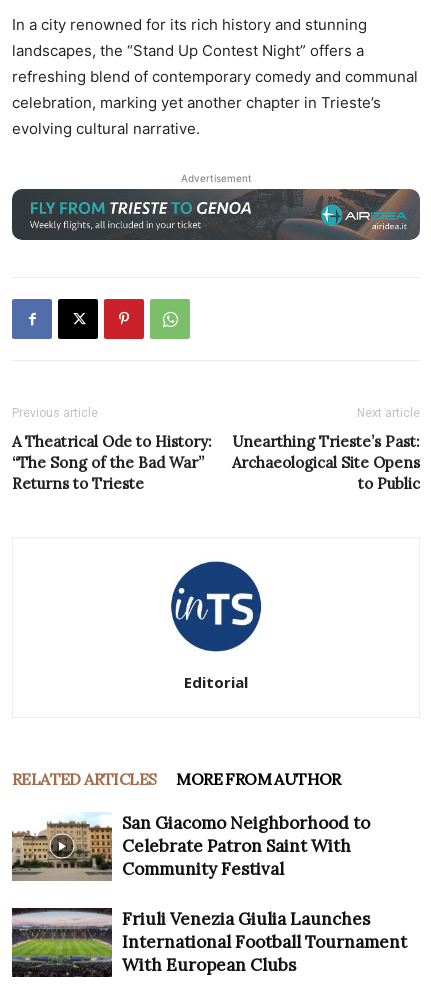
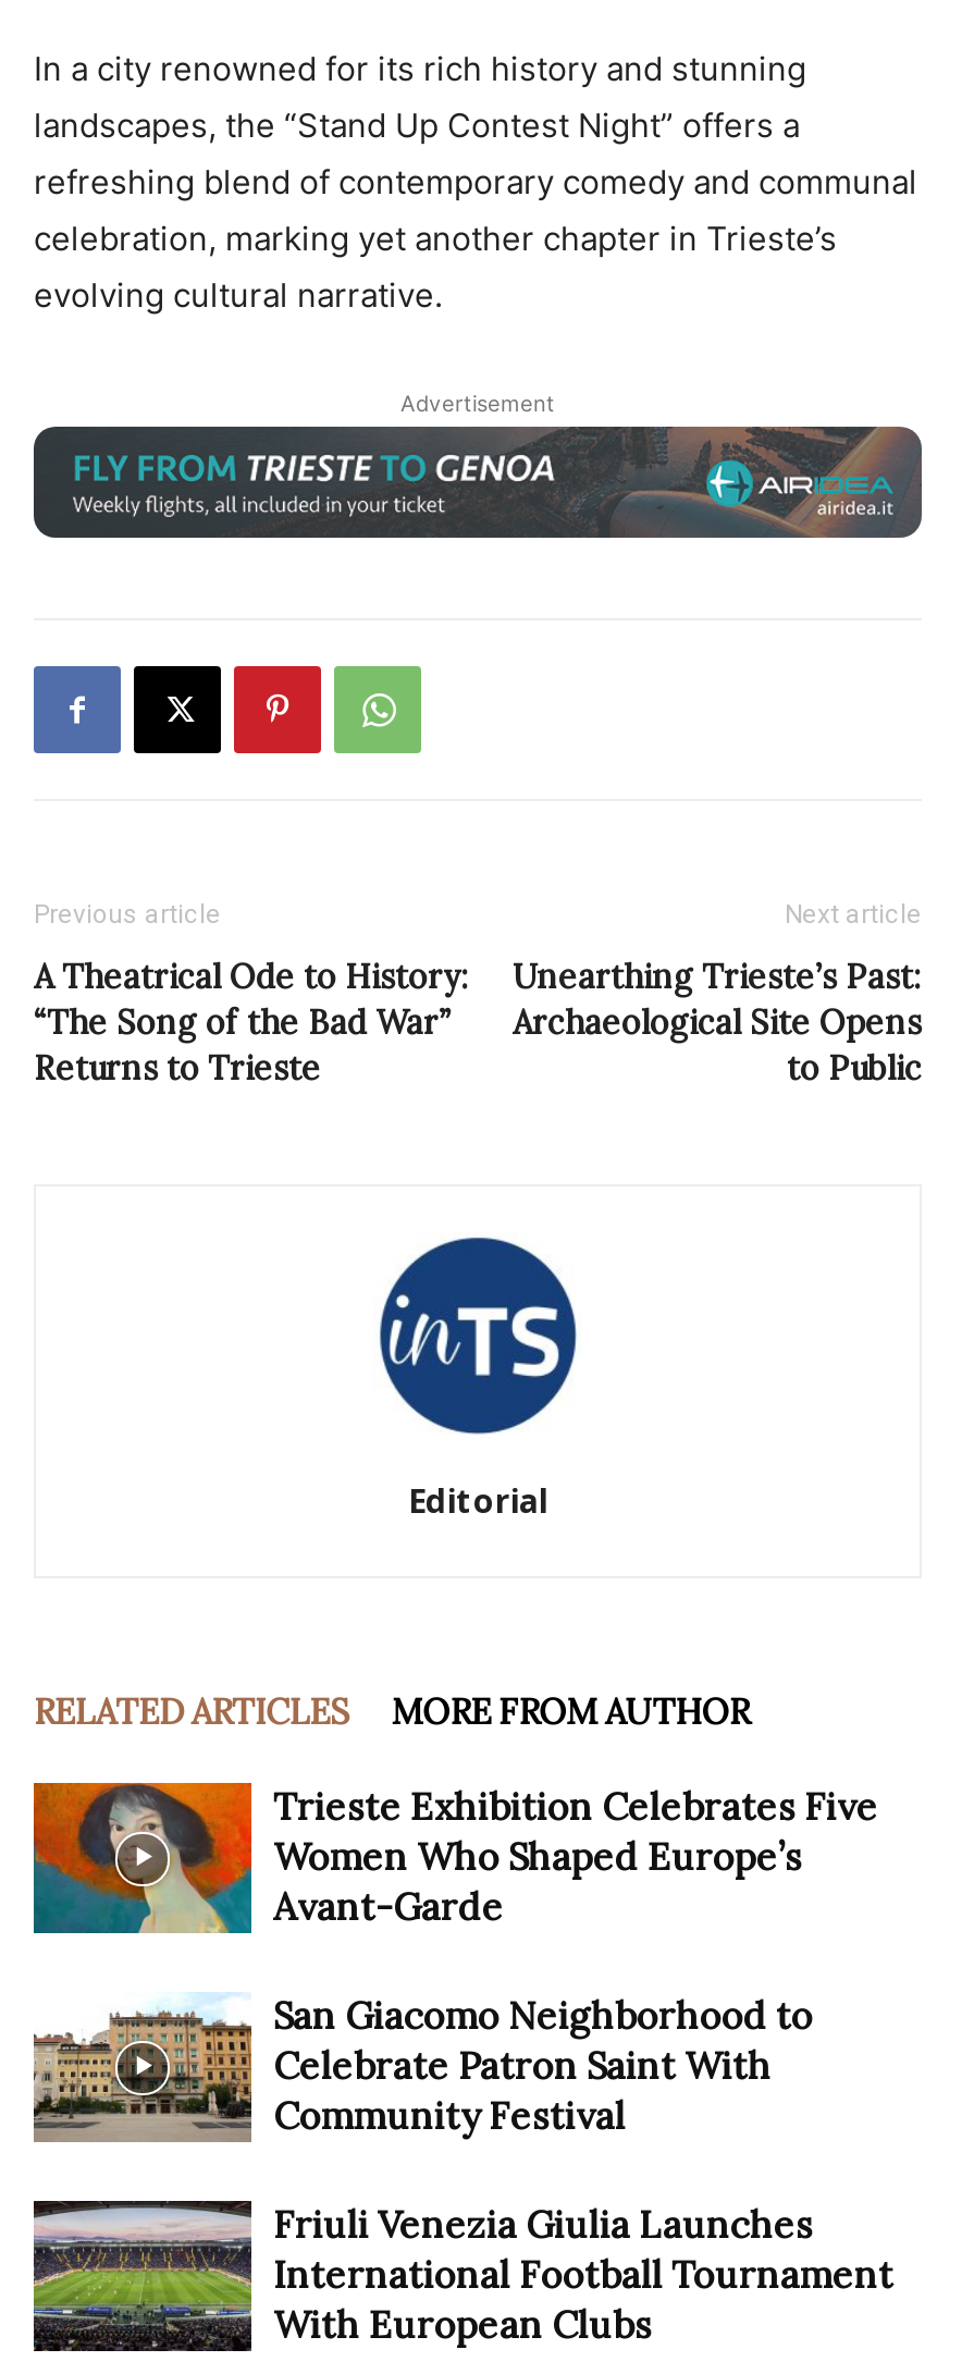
+ [image]
+ Trieste Exhibition Celebrates Five
+ Women Who Shaped Europe’s
+ Avant-Garde
